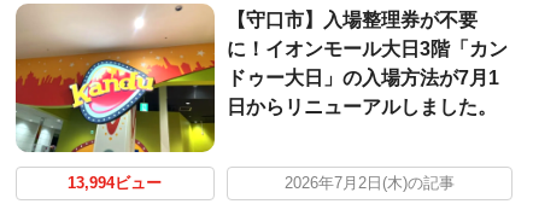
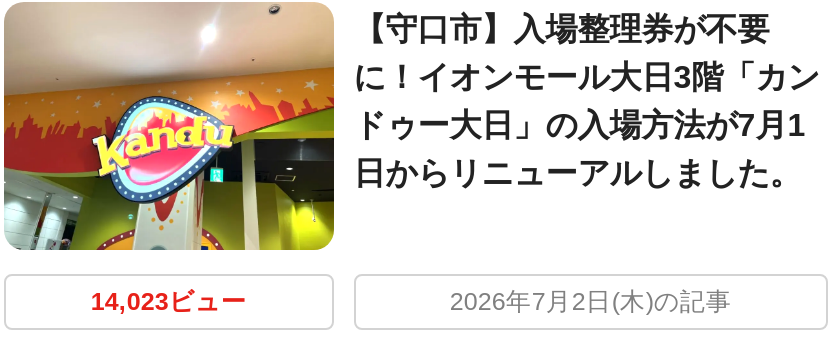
- 13,994ビュー
+ 14,023ビュー
